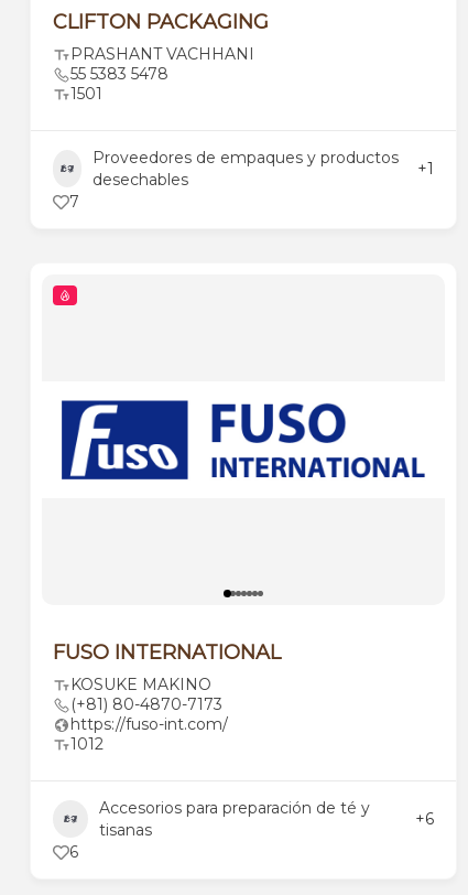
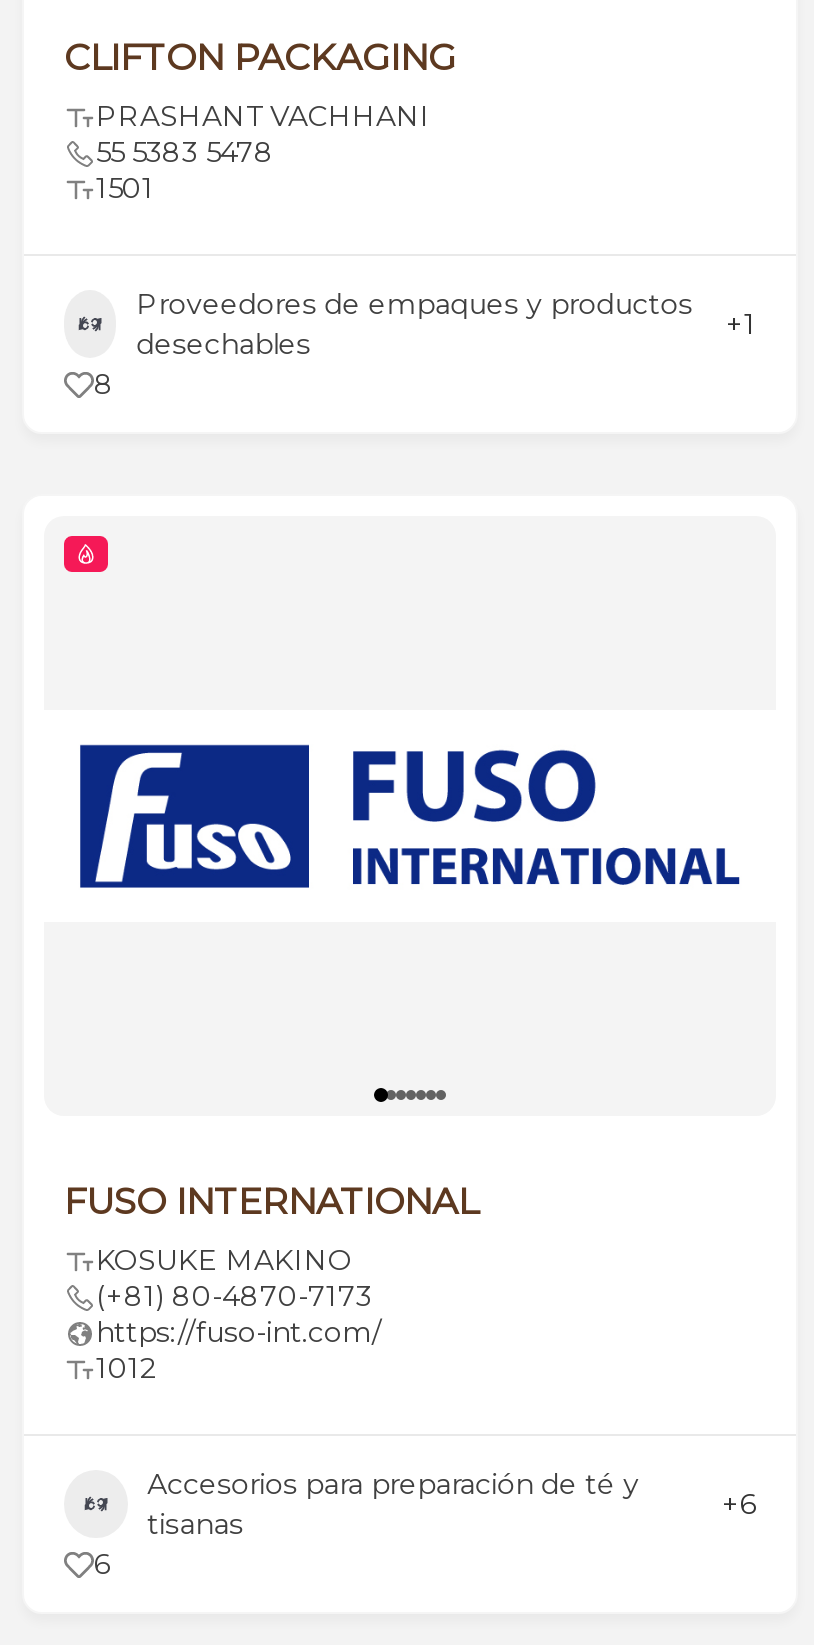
- 7
+ 8
